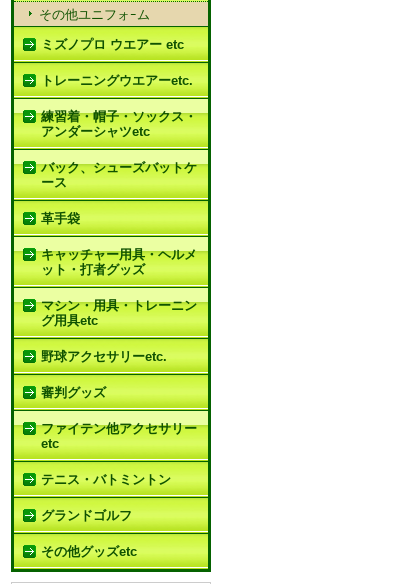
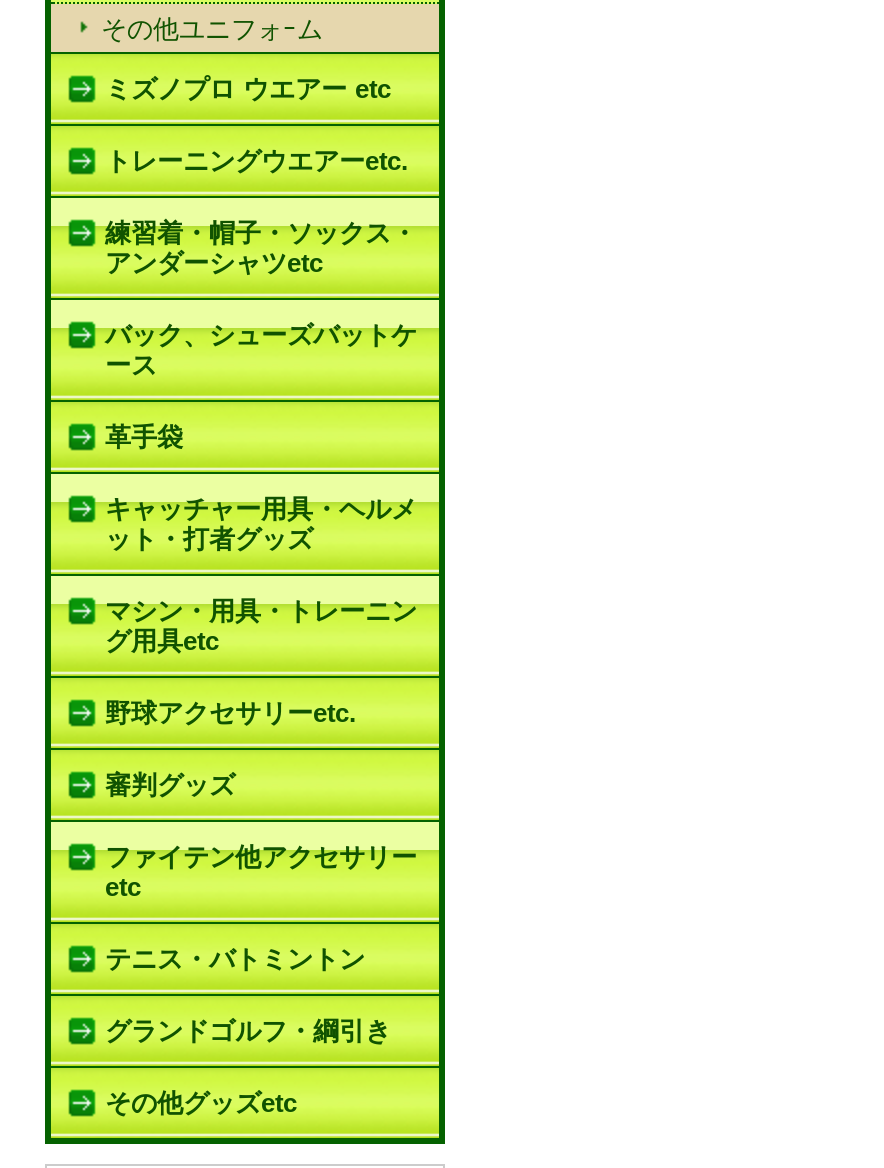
- グランドゴルフ
+ グランドゴルフ・綱引き
